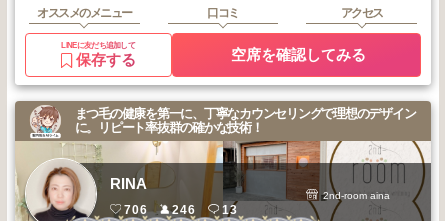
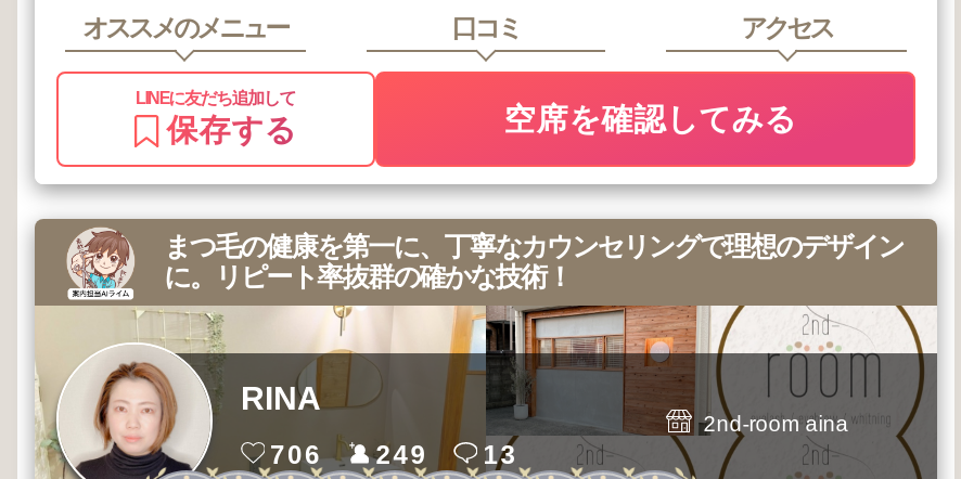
- 706 246 13
+ 706 249 13
